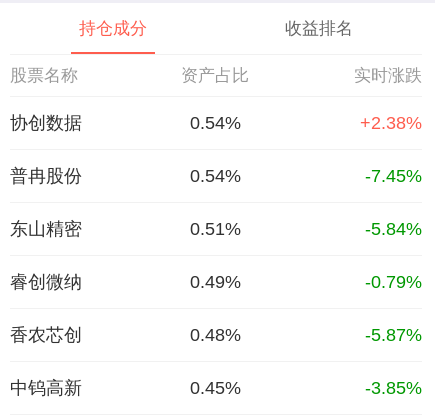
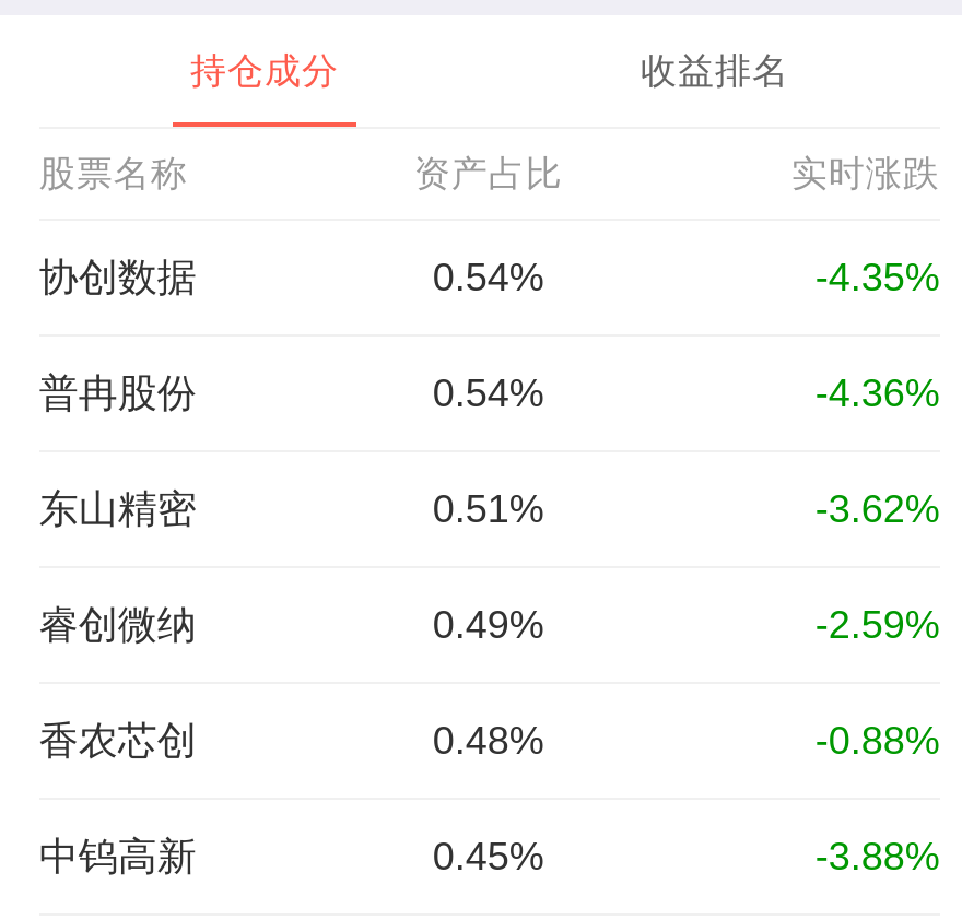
- +2.38%
+ -4.35%

- -7.45%
+ -4.36%

- -5.84%
+ -3.62%

- -0.79%
+ -2.59%

- -5.87%
+ -0.88%

- -3.85%
+ -3.88%
